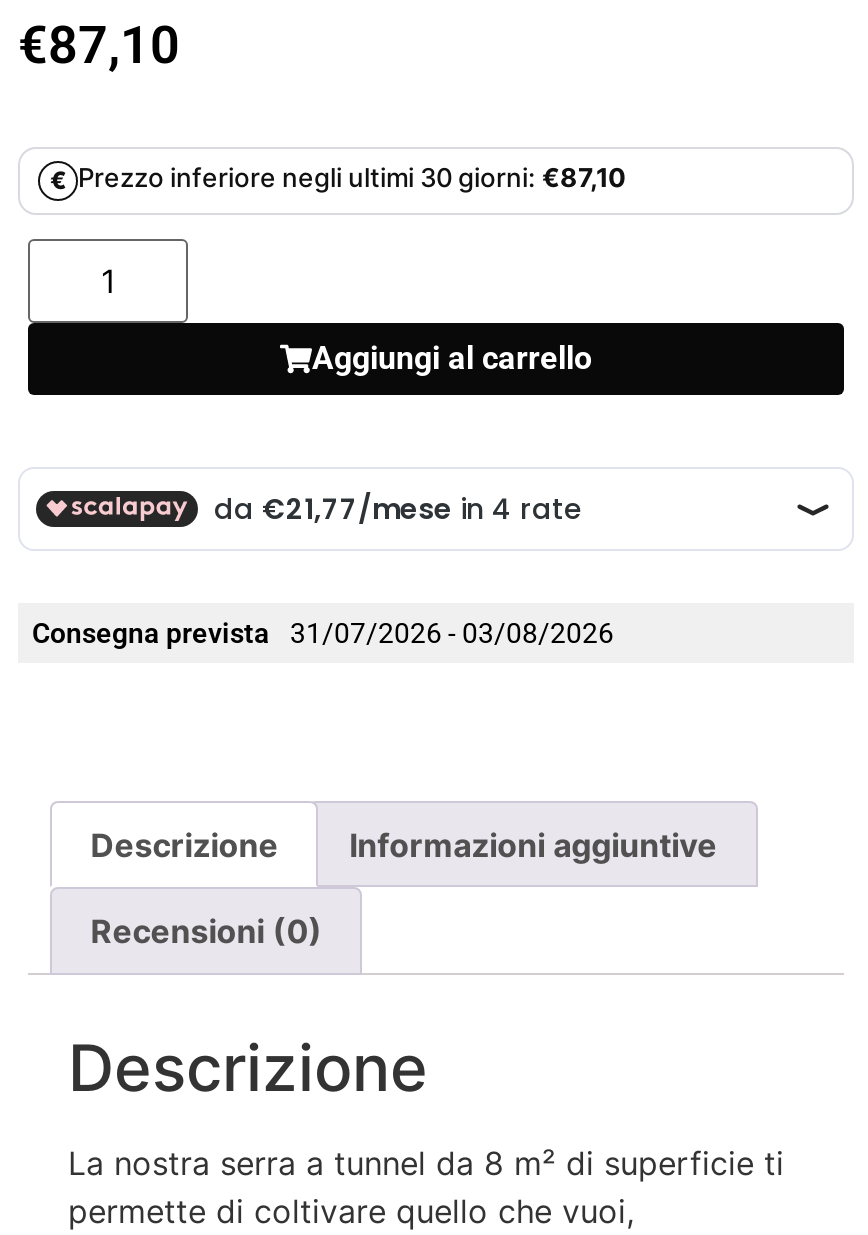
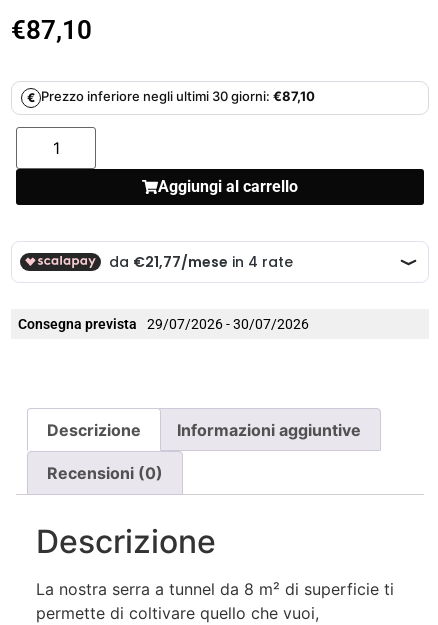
- Consegna prevista 31/07/2026 - 03/08/2026
+ Consegna prevista 29/07/2026 - 30/07/2026
